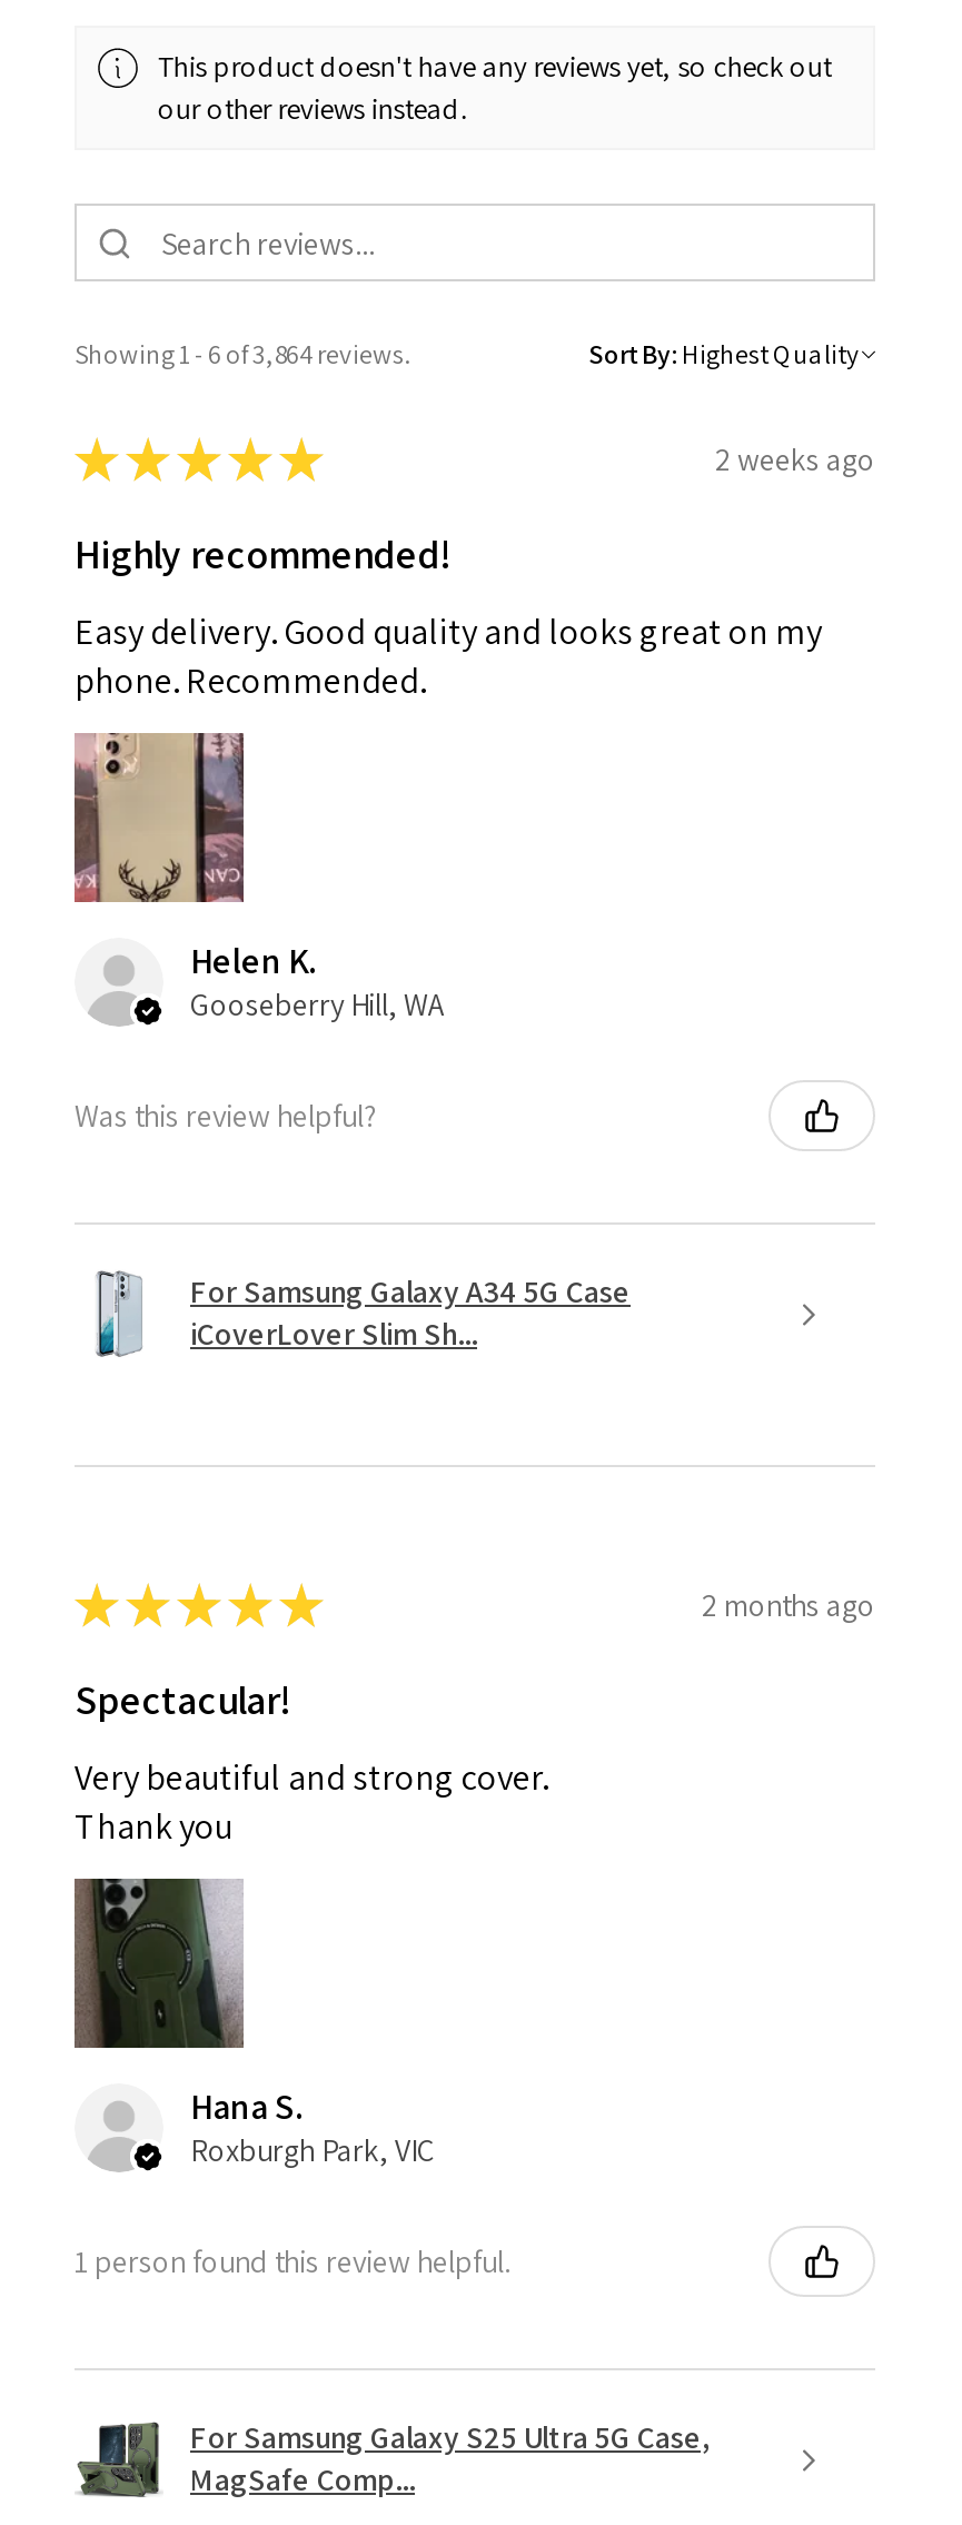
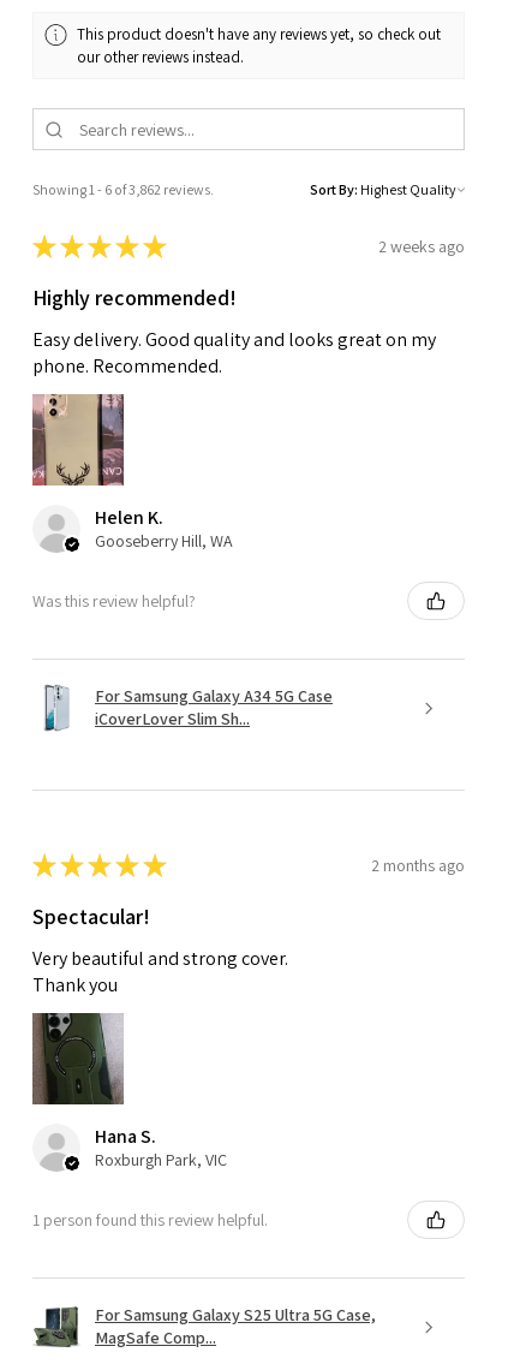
- Showing 1 - 6 of 3,864 reviews.
+ Showing 1 - 6 of 3,862 reviews.
